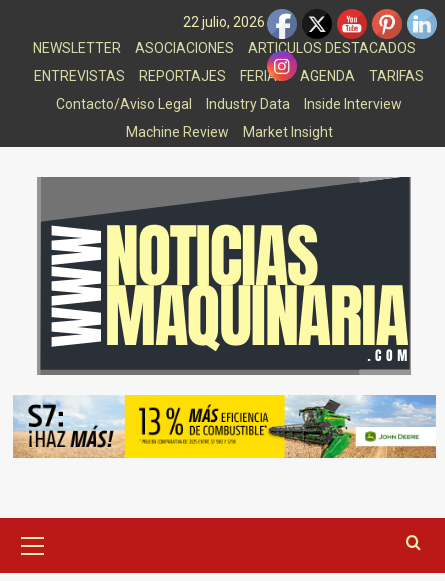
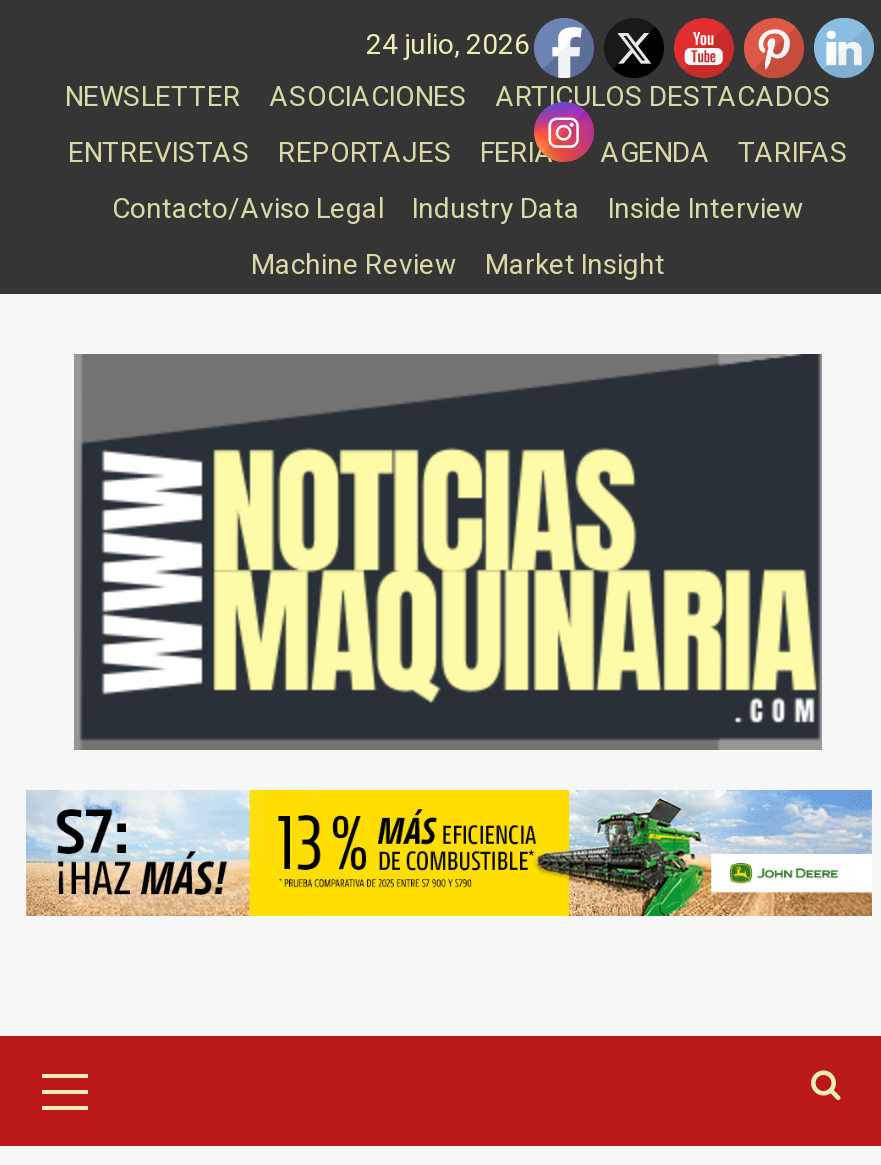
- 22 julio, 2026
+ 24 julio, 2026
